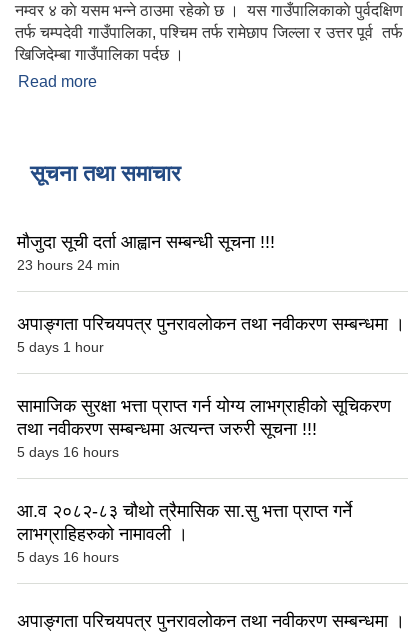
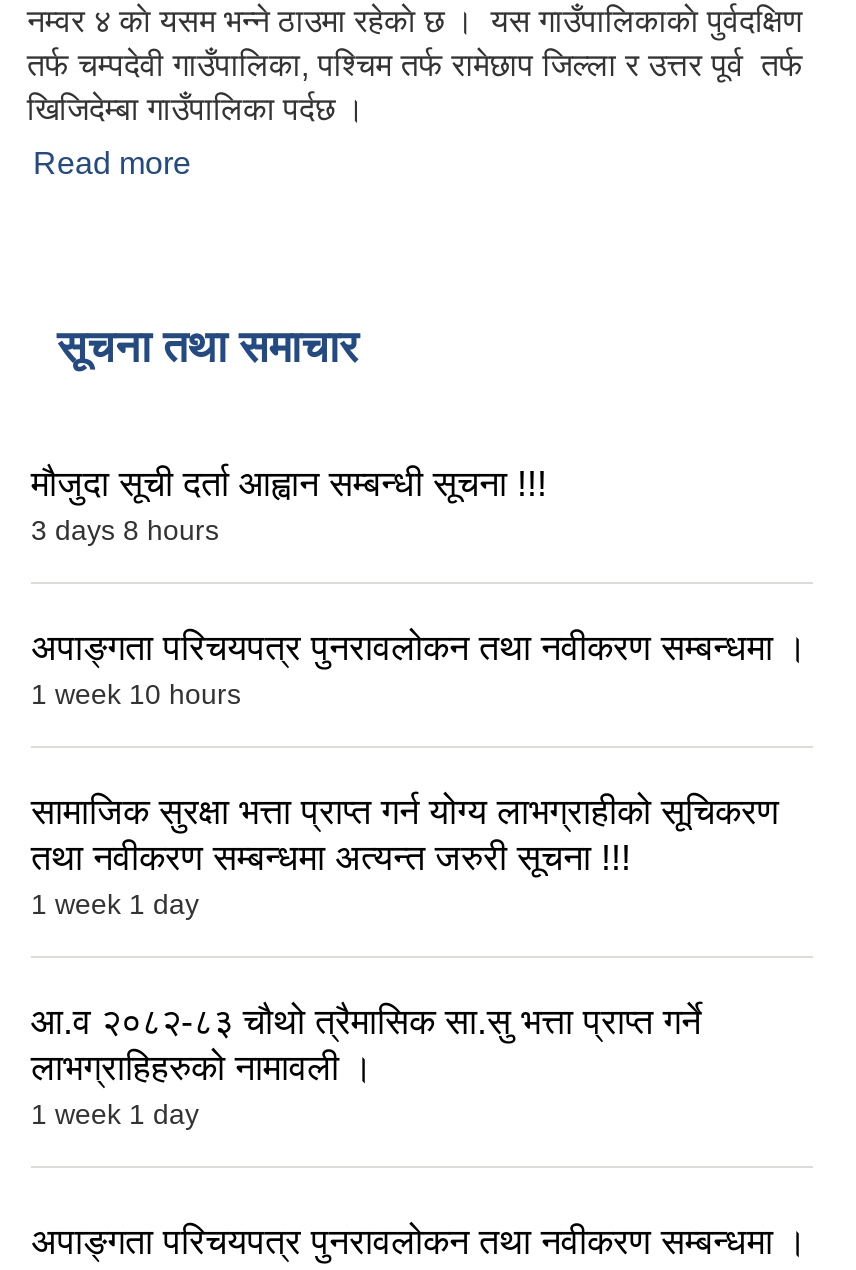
- 23 hours 24 min
+ 3 days 8 hours

- 5 days 1 hour
+ 1 week 10 hours

- 5 days 16 hours
+ 1 week 1 day

- 5 days 16 hours
+ 1 week 1 day
